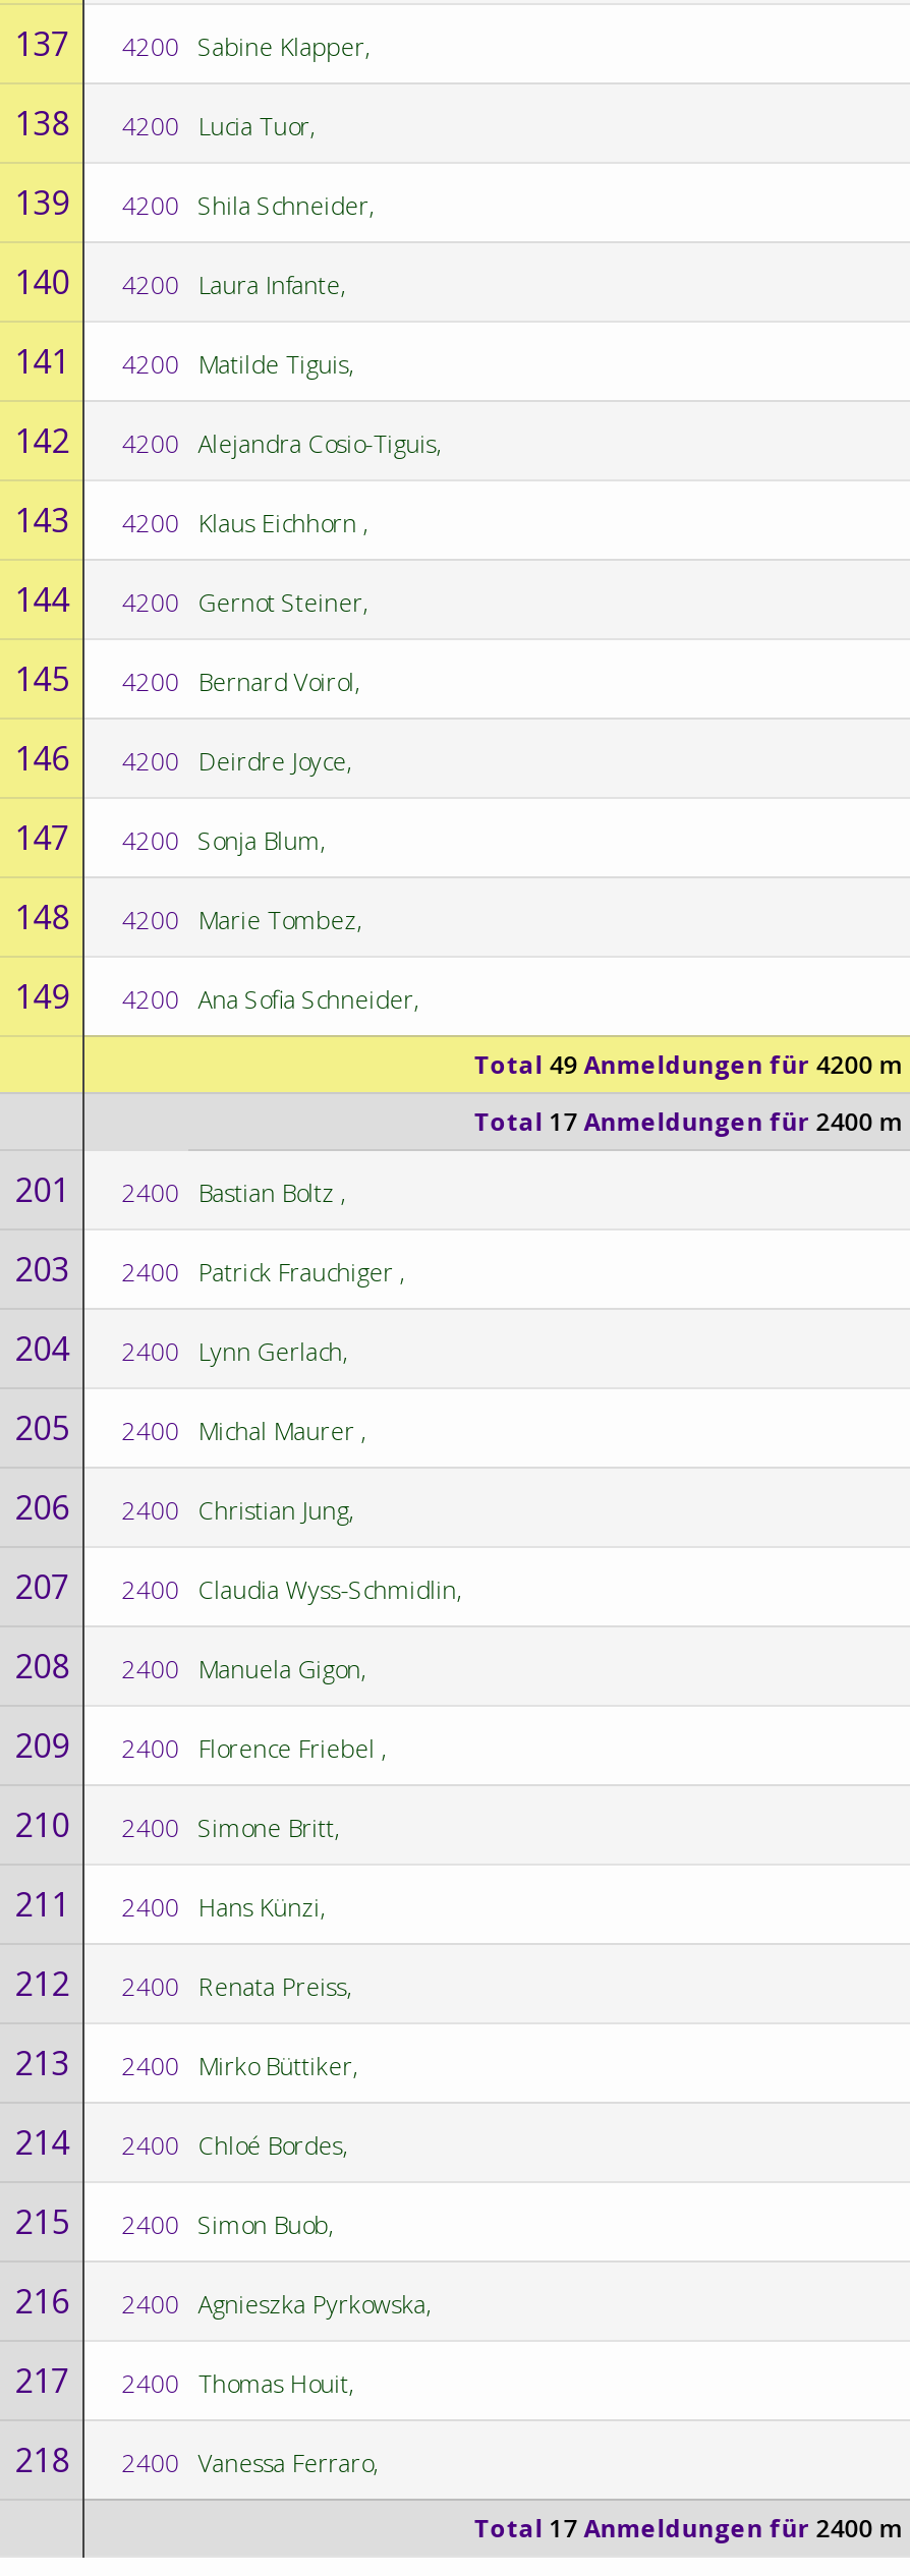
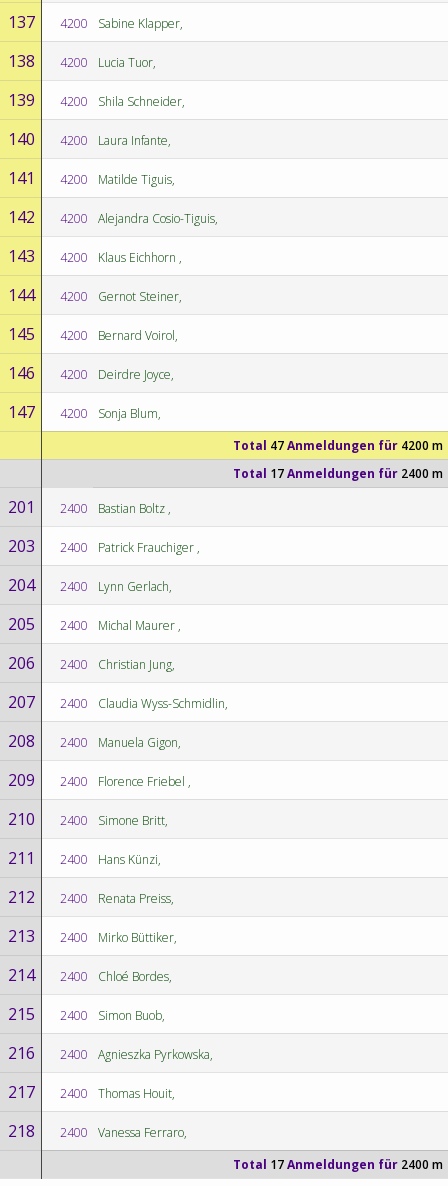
- 148
- 4200 Marie Tombez,
- 149
- 4200 Ana Sofia Schneider,
- Total 49 Anmeldungen für 4200 m
+ Total 47 Anmeldungen für 4200 m
